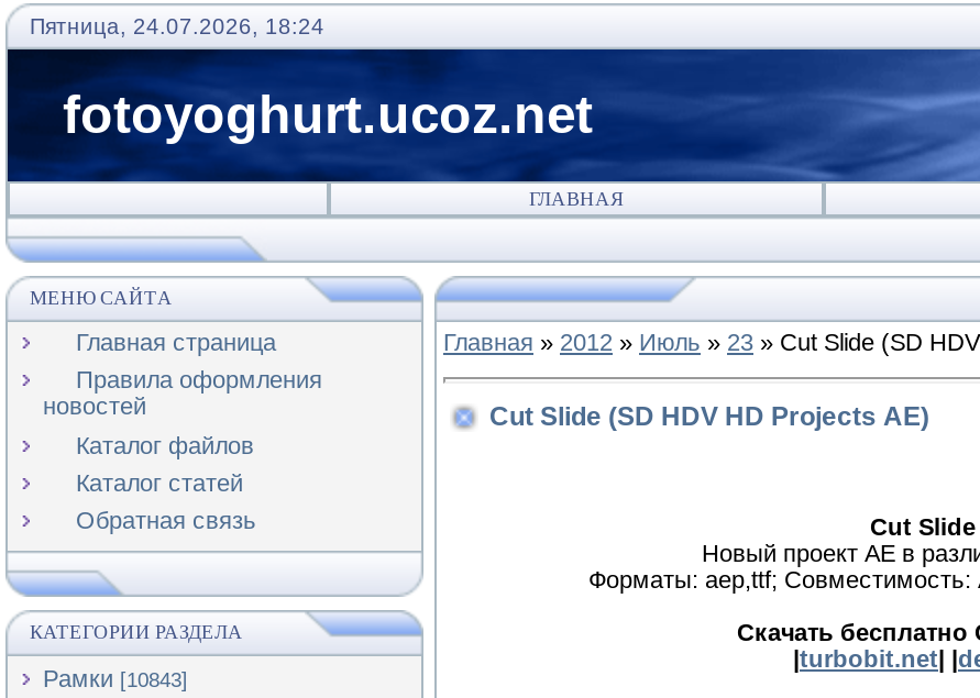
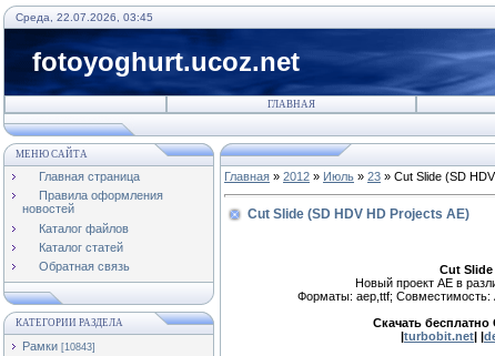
- Пятница, 24.07.2026, 18:24
+ Среда, 22.07.2026, 03:45
